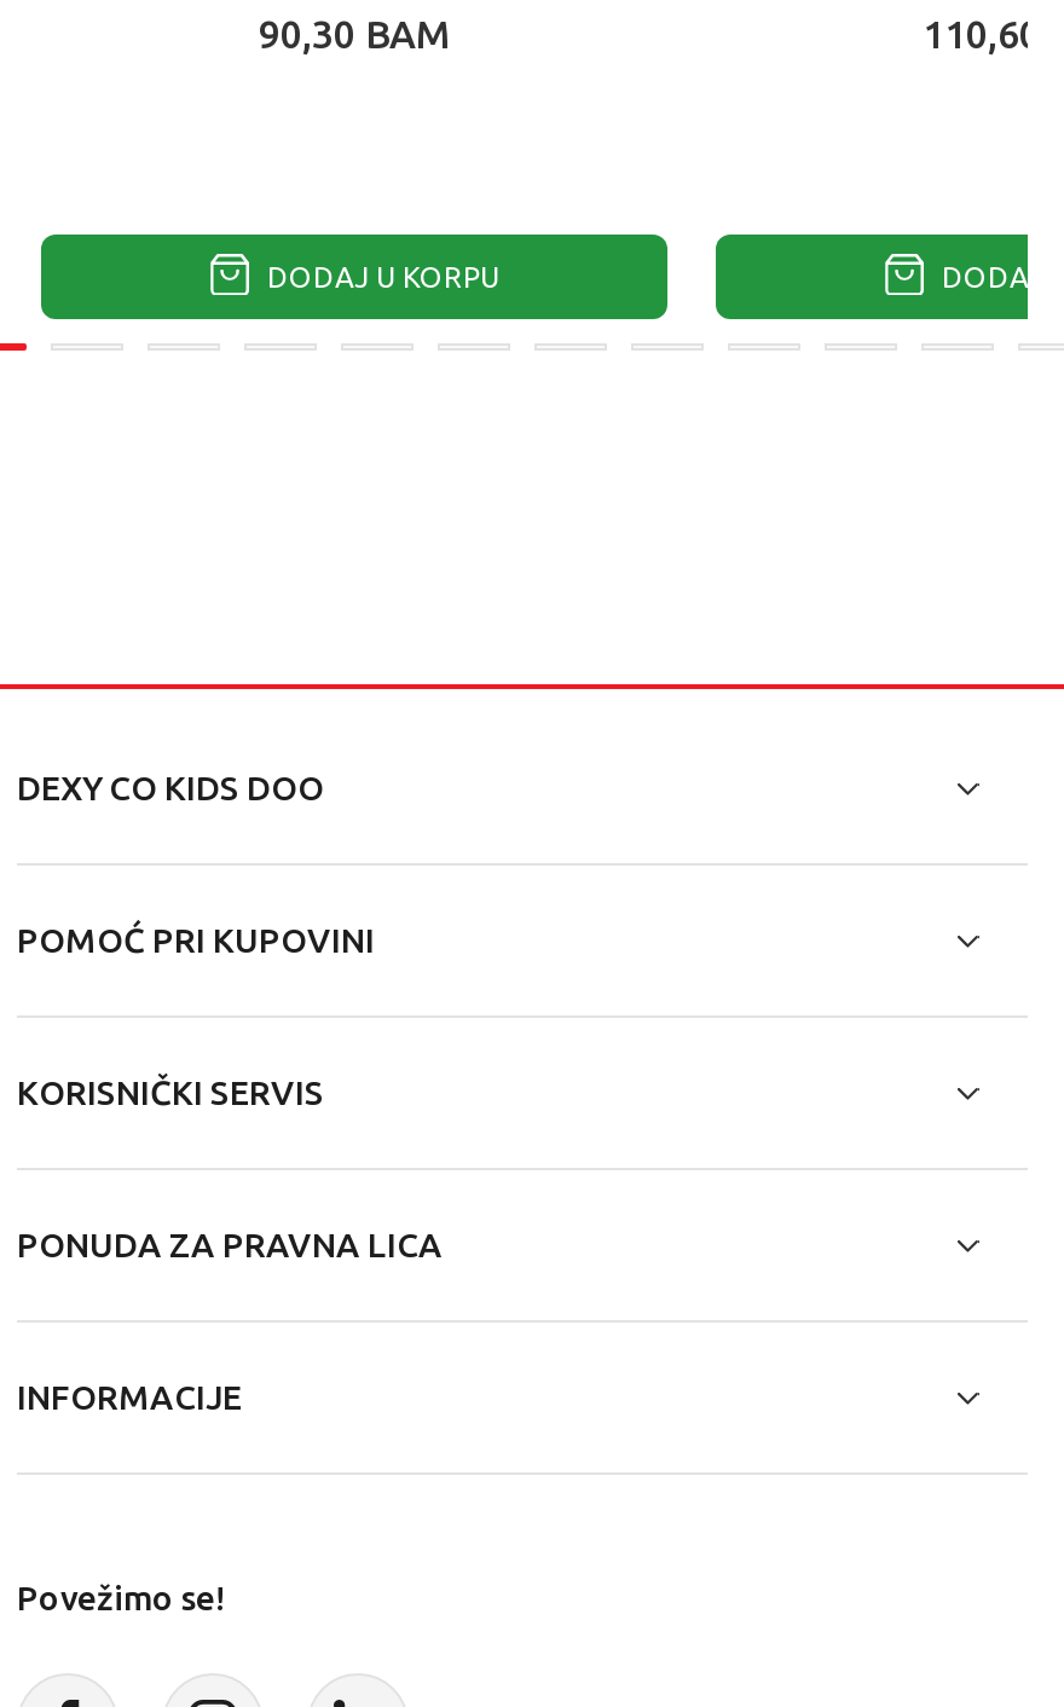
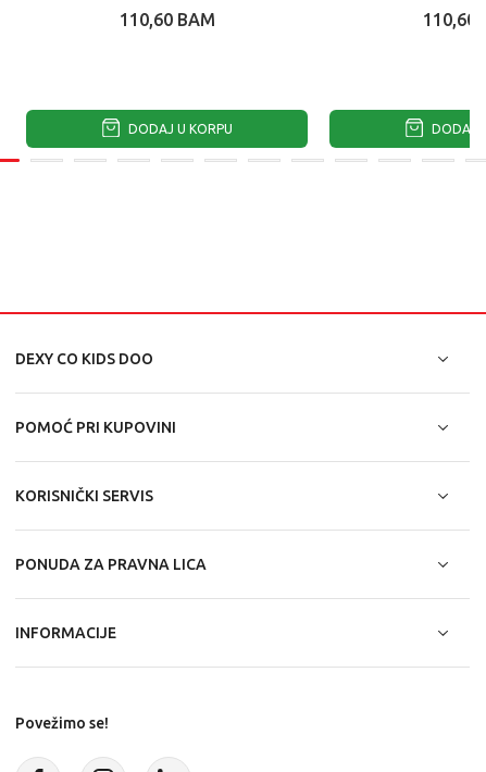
- 90,30 BAM
+ 110,60 BAM
